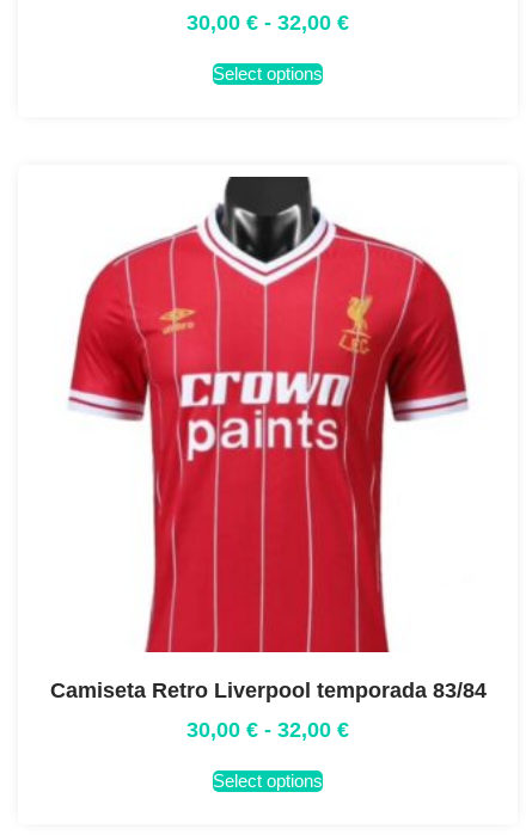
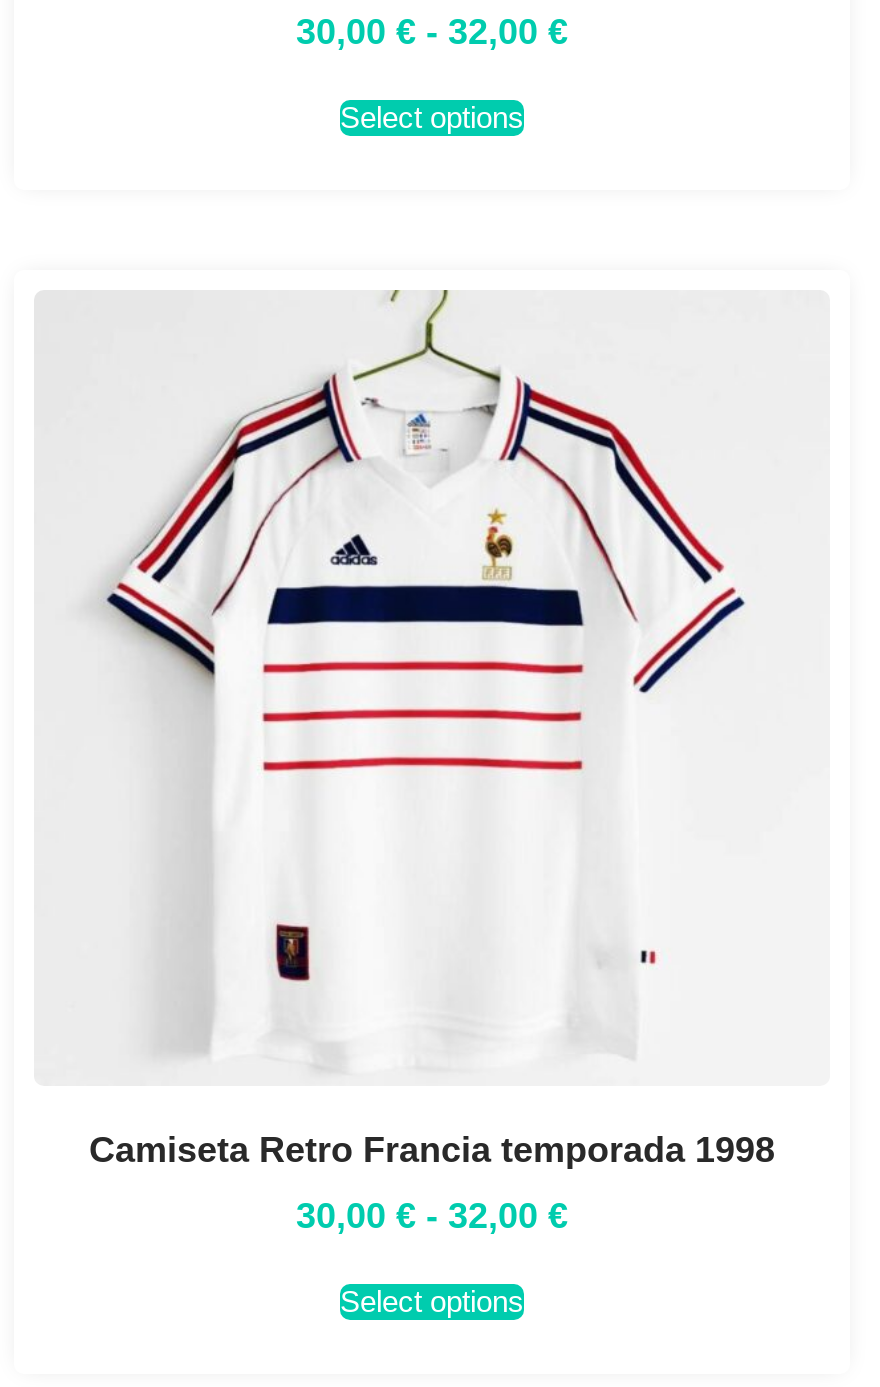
- [image]
- Camiseta Retro Liverpool temporada 83/84
+ [image]
+ Camiseta Retro Francia temporada 1998
